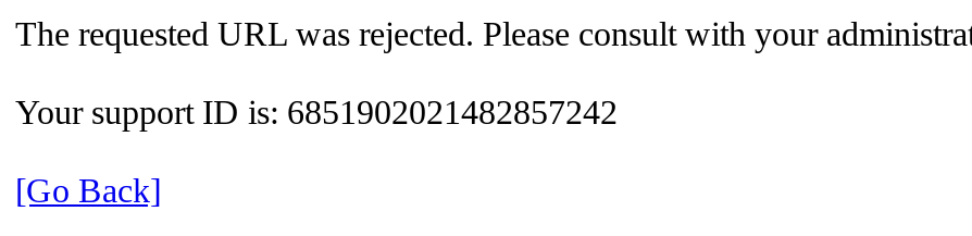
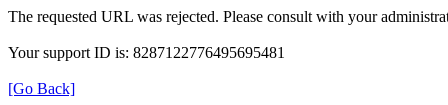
- Your support ID is: 6851902021482857242
+ Your support ID is: 8287122776495695481
